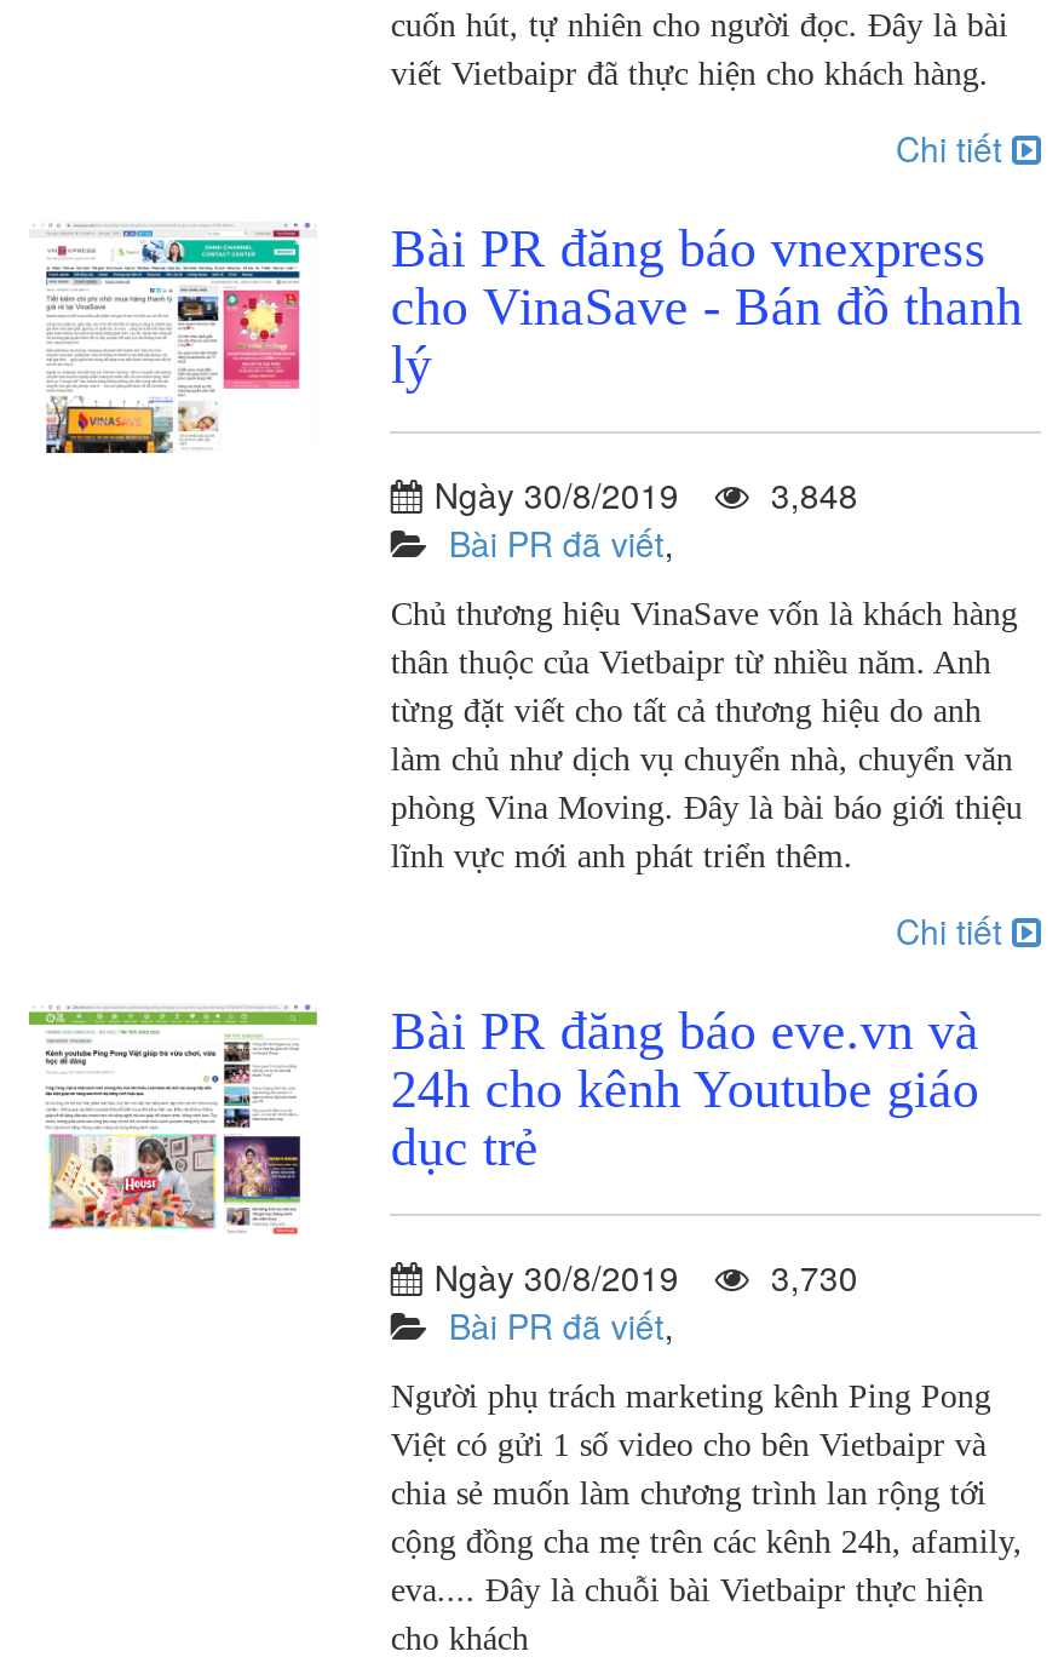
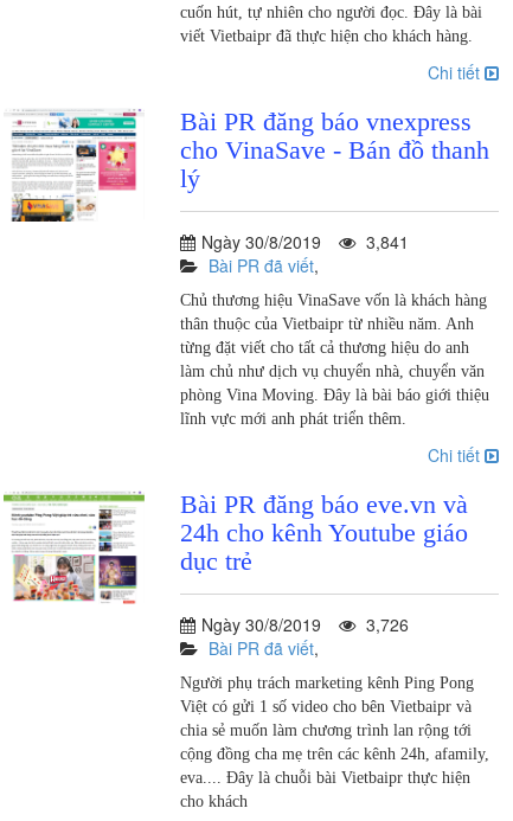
- Ngày 30/8/2019 3,848
+ Ngày 30/8/2019 3,841

- Ngày 30/8/2019 3,730
+ Ngày 30/8/2019 3,726
